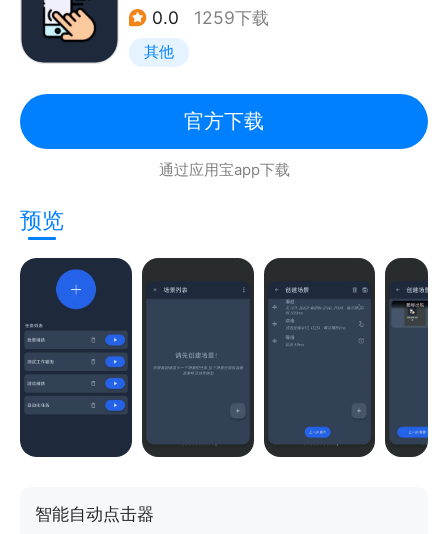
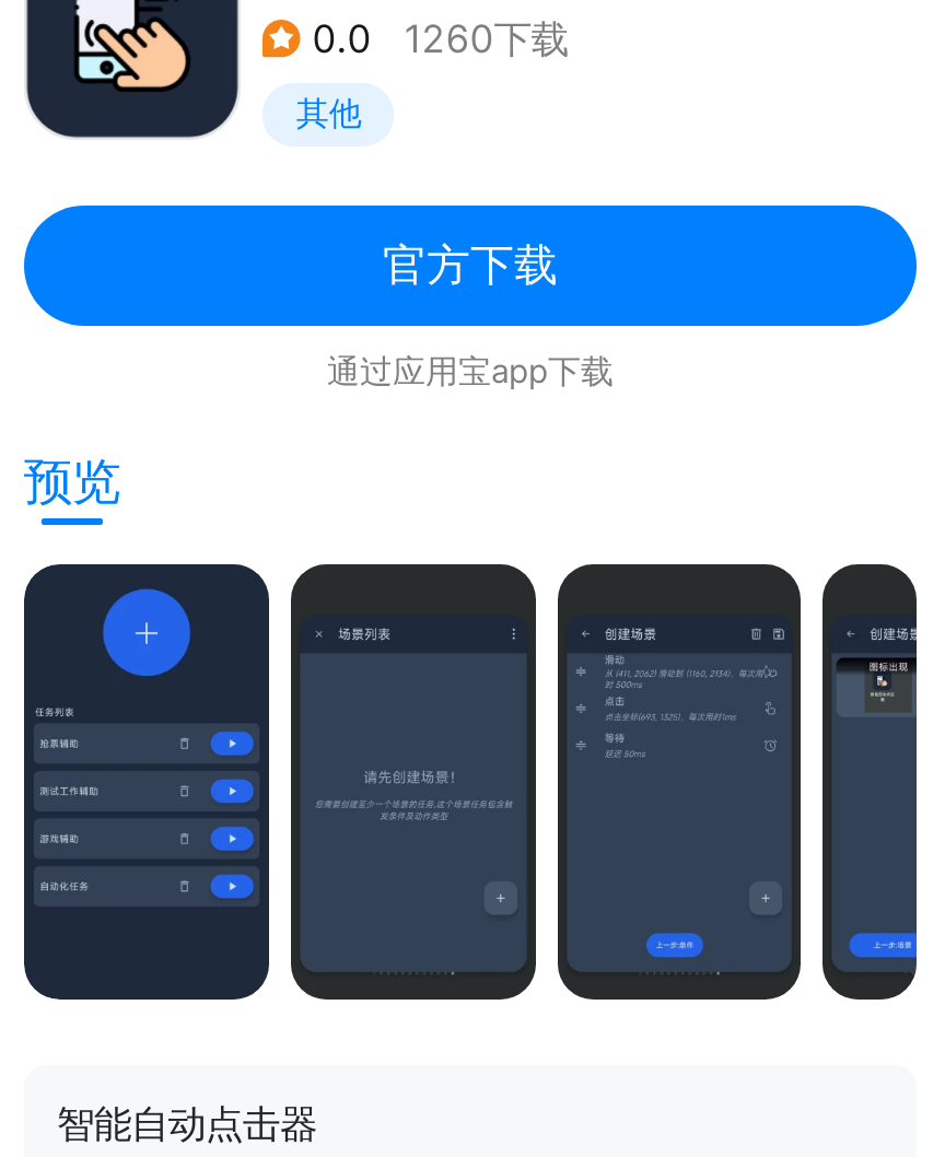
- 0.0 1259下载
+ 0.0 1260下载
